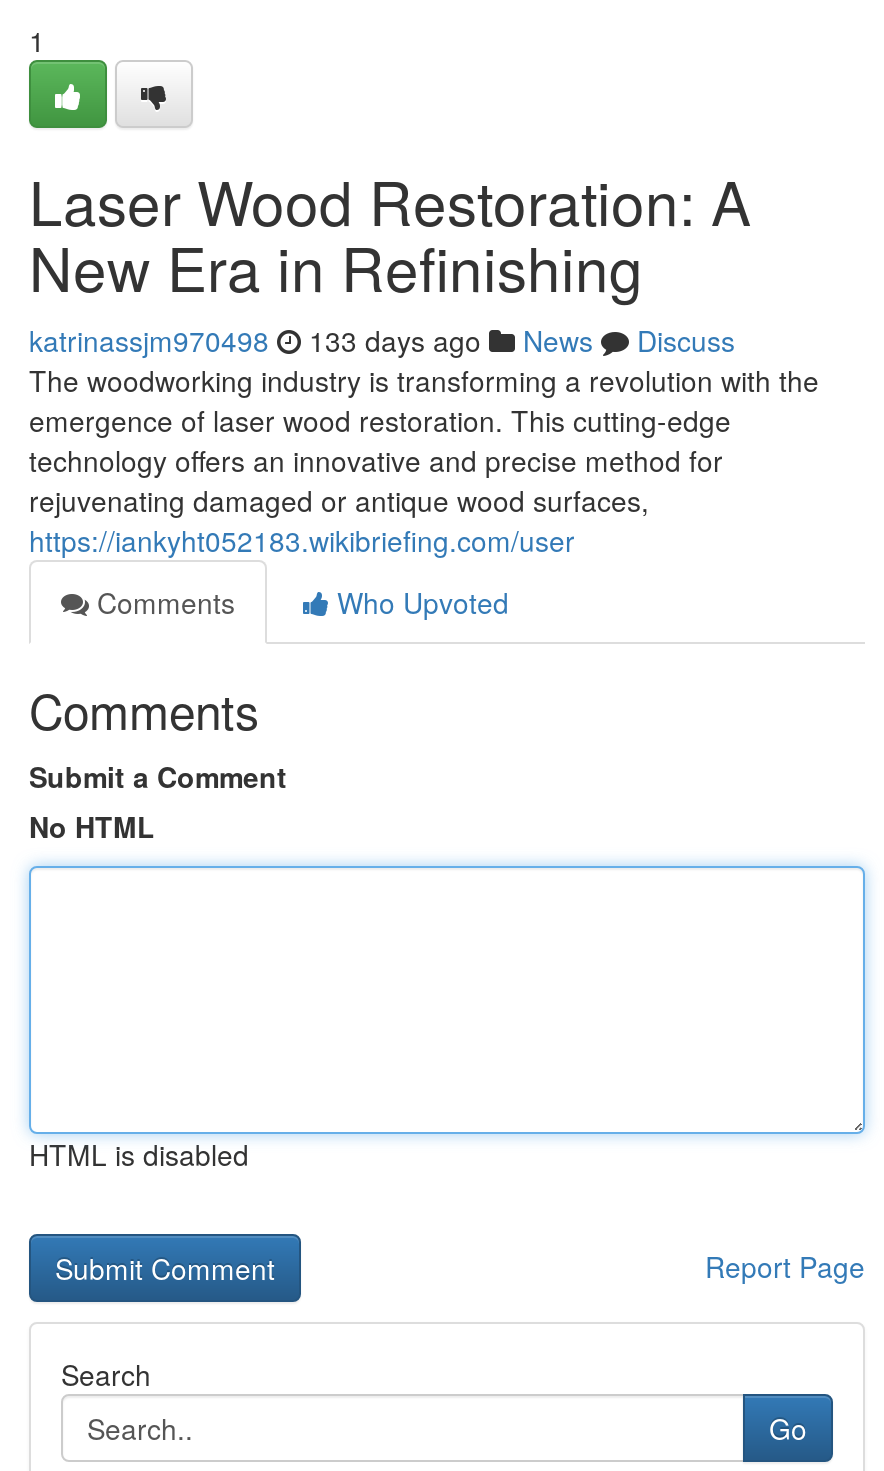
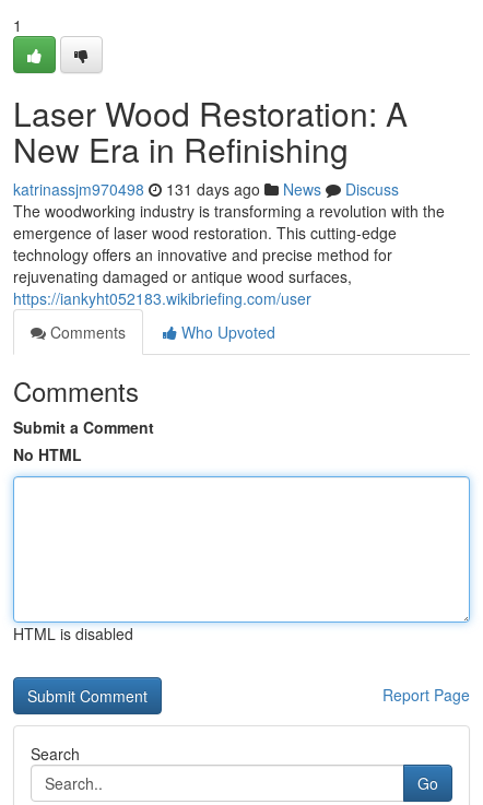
- katrinassjm970498 133 days ago News Discuss
+ katrinassjm970498 131 days ago News Discuss
